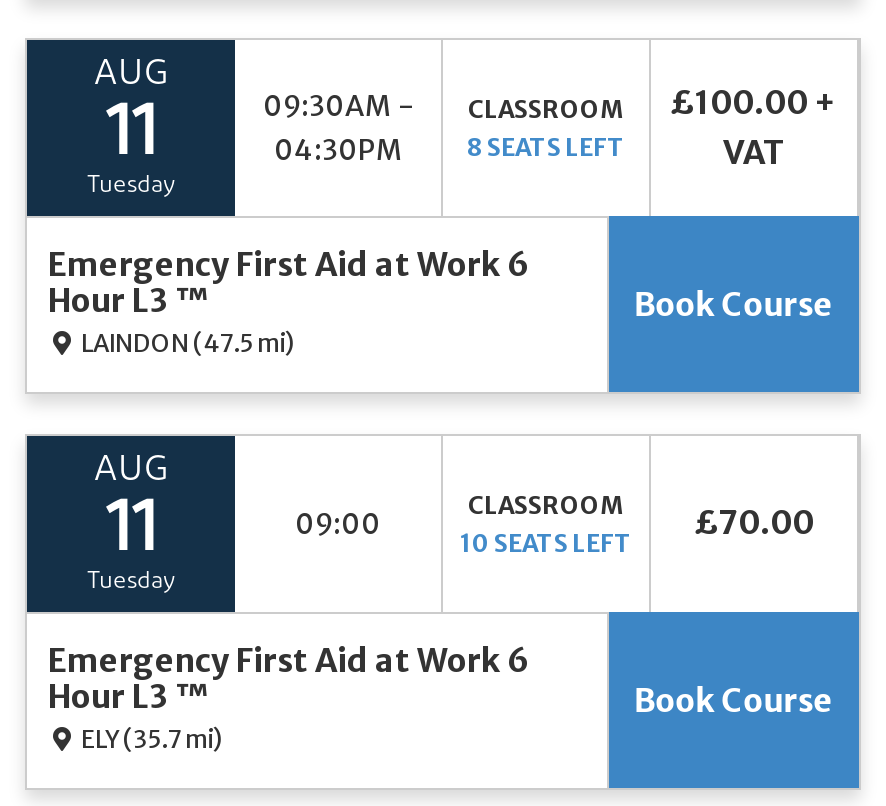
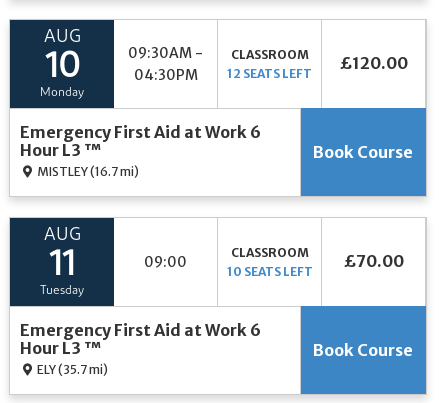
- £100.00 +
- VAT
+ £120.00

- 11
- Tuesday
+ 10
+ Monday

- 8 SEATS LEFT
+ 12 SEATS LEFT

- LAINDON (47.5 mi)
+ MISTLEY (16.7 mi)
